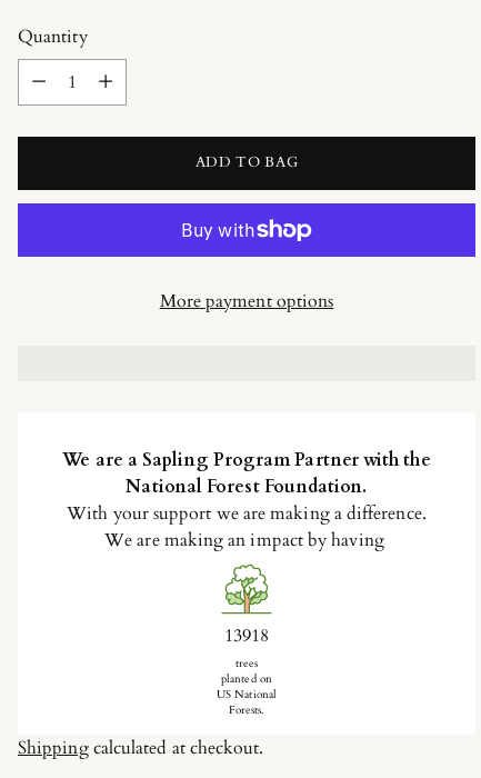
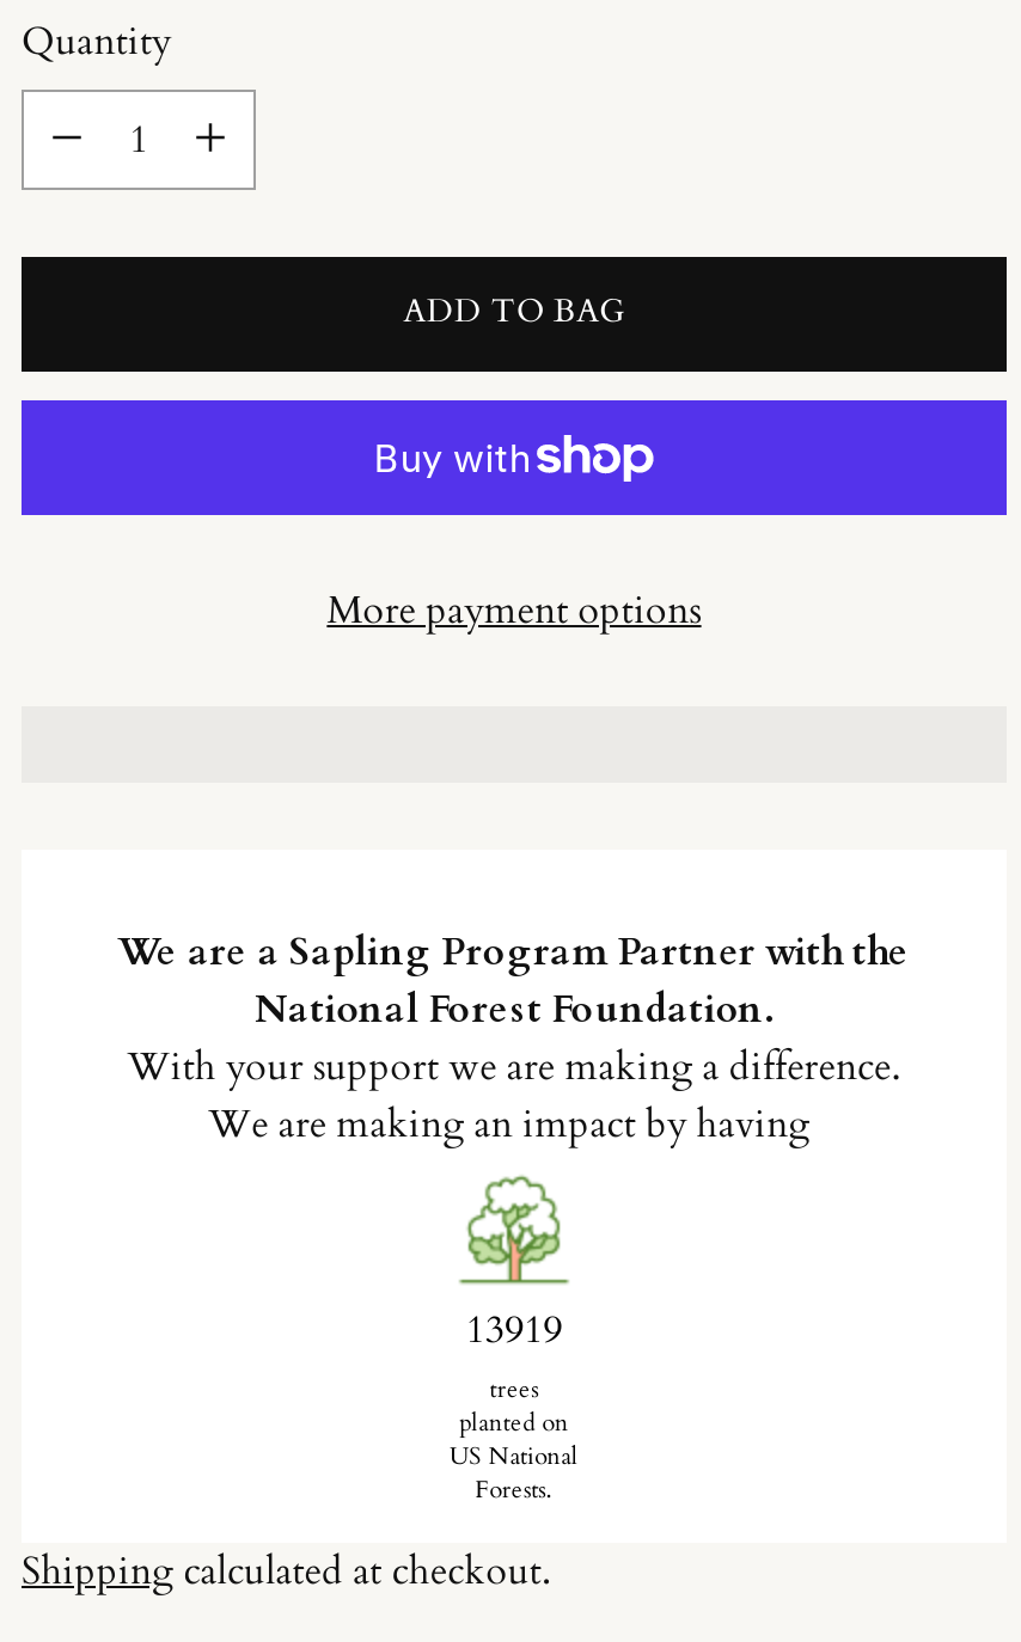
- 13918
+ 13919
